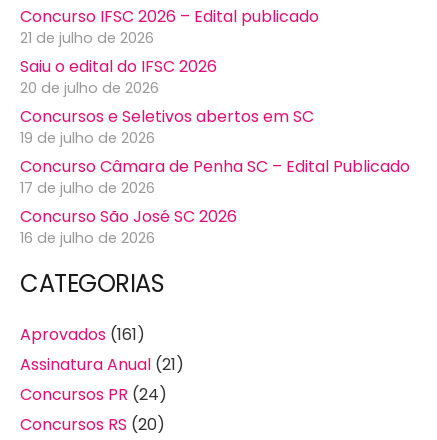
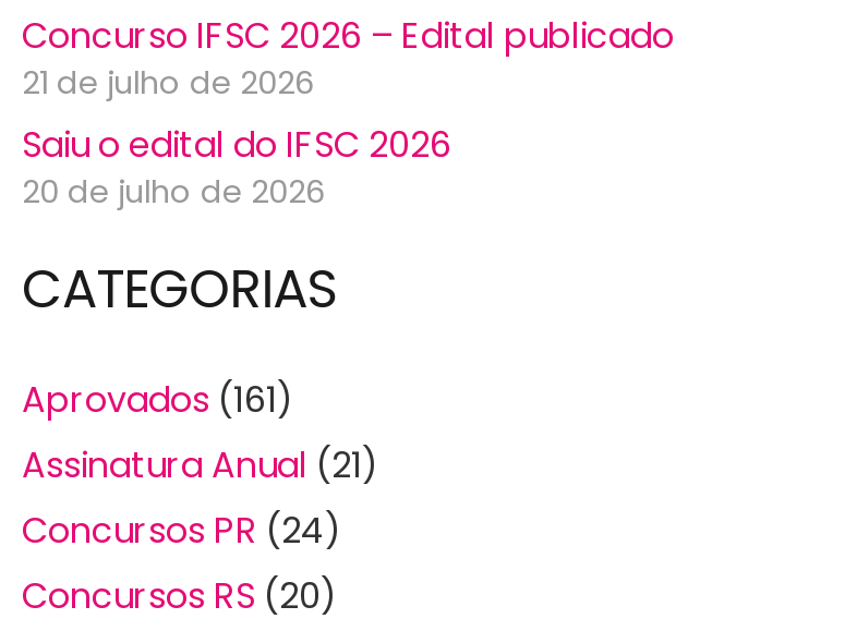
- Concursos e Seletivos abertos em SC
- 19 de julho de 2026
- Concurso Câmara de Penha SC – Edital Publicado
- 17 de julho de 2026
- Concurso São José SC 2026
- 16 de julho de 2026
